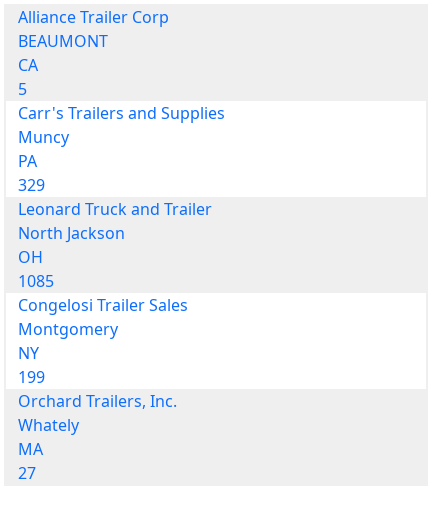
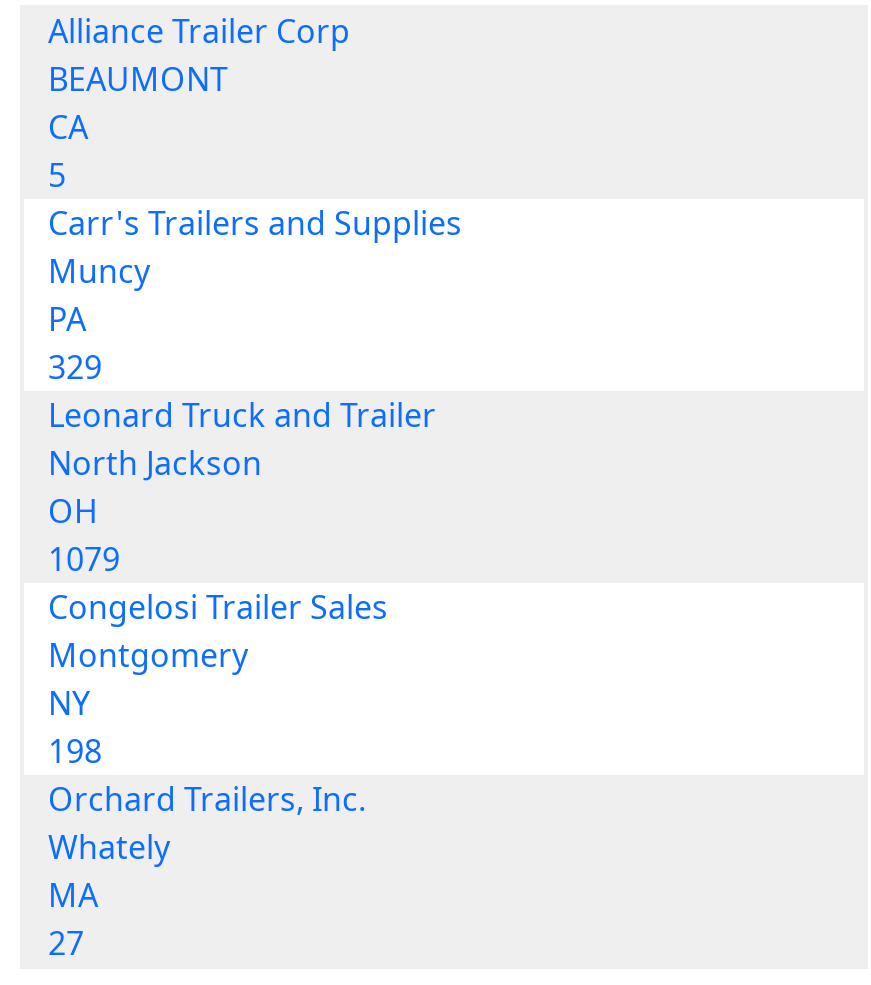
- 1085
+ 1079

- 199
+ 198
